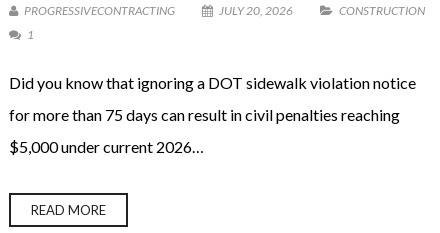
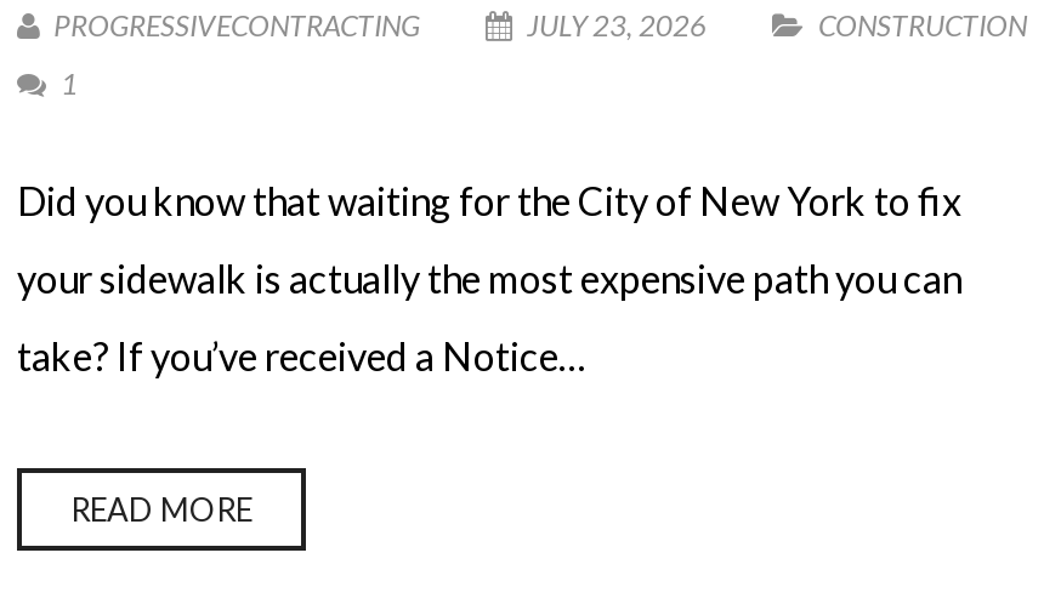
- JULY 20, 2026
+ JULY 23, 2026

- Did you know that ignoring a DOT sidewalk violation notice
+ Did you know that waiting for the City of New York to fix

- for more than 75 days can result in civil penalties reaching
+ your sidewalk is actually the most expensive path you can

- $5,000 under current 2026…
+ take? If you’ve received a Notice…
